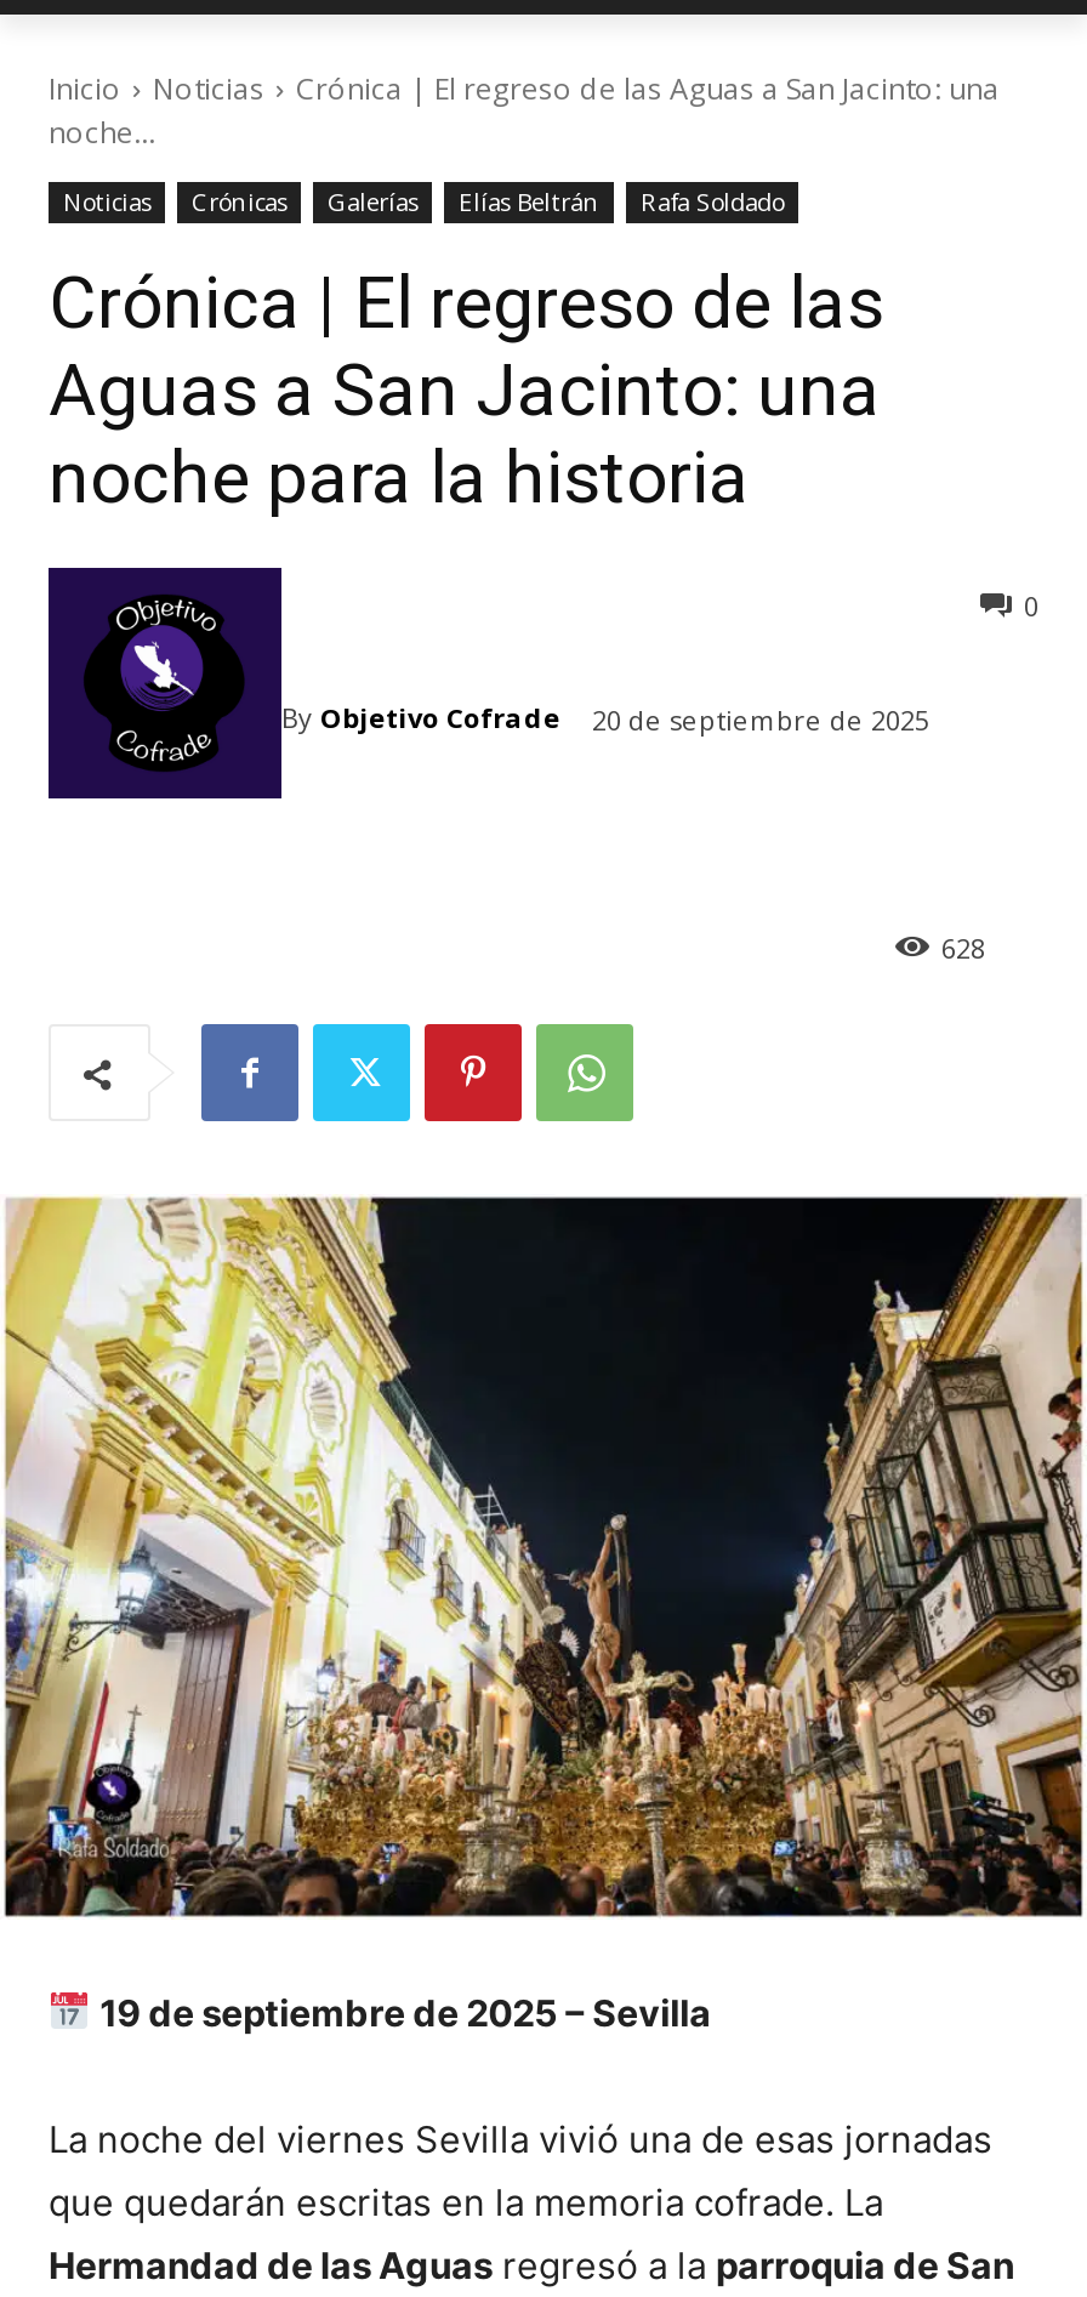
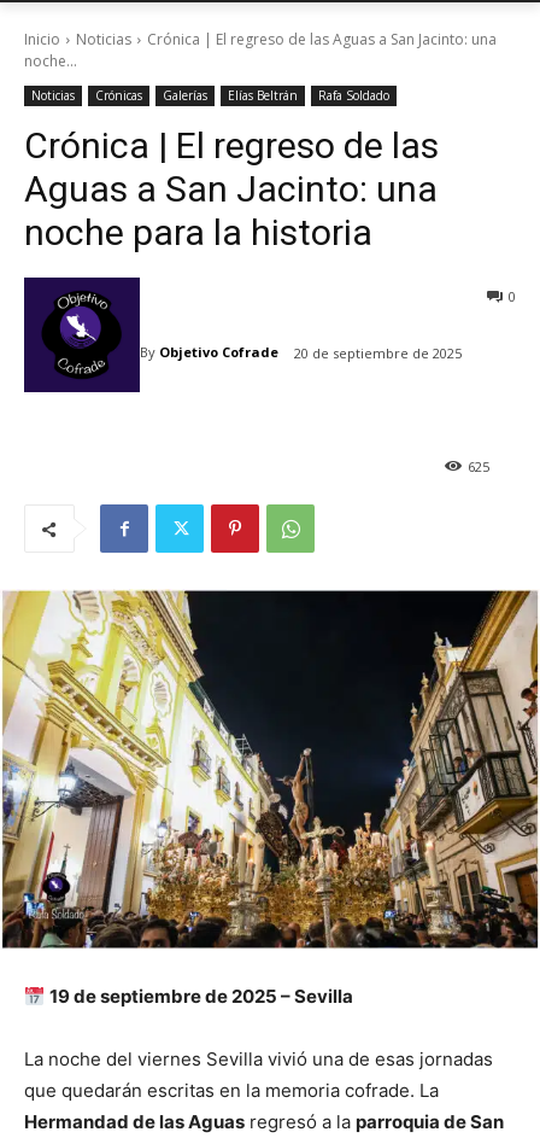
- 628
+ 625
